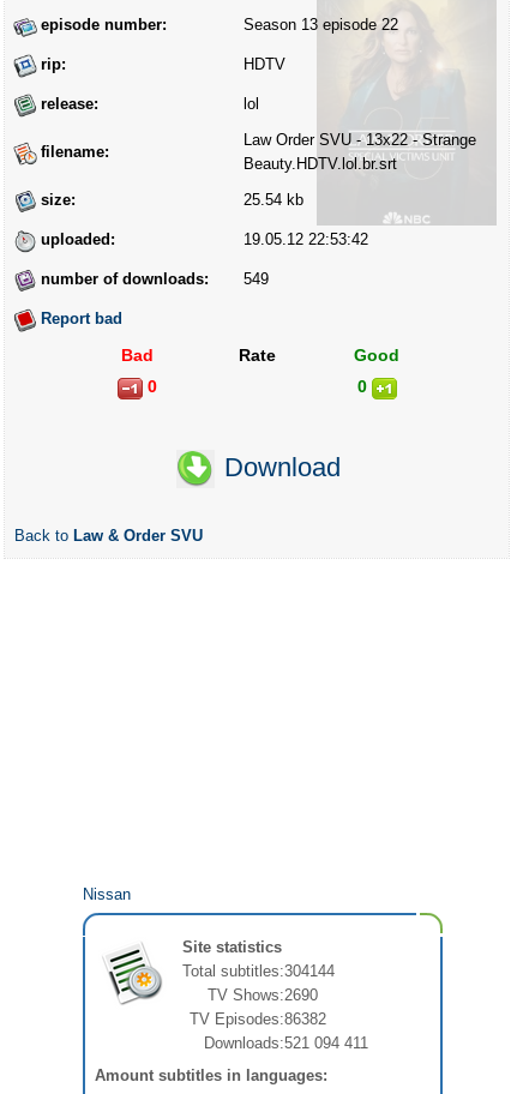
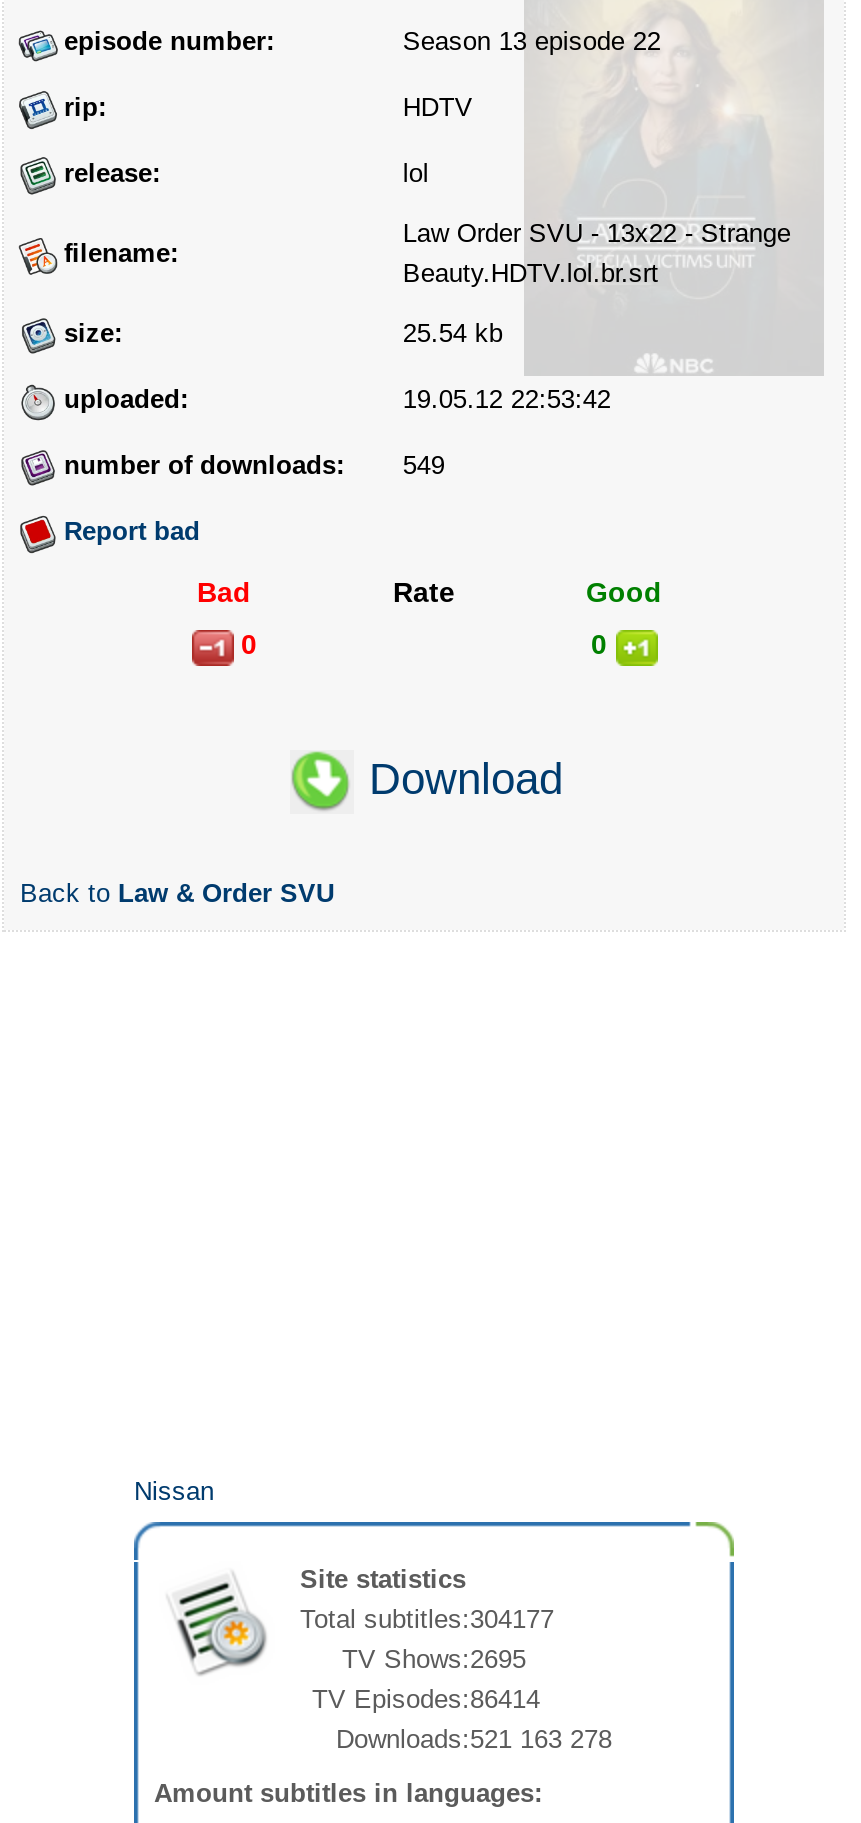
- Total subtitles:304144
+ Total subtitles:304177

- TV Shows:2690
+ TV Shows:2695

- TV Episodes:86382
+ TV Episodes:86414

- Downloads:521 094 411
+ Downloads:521 163 278
